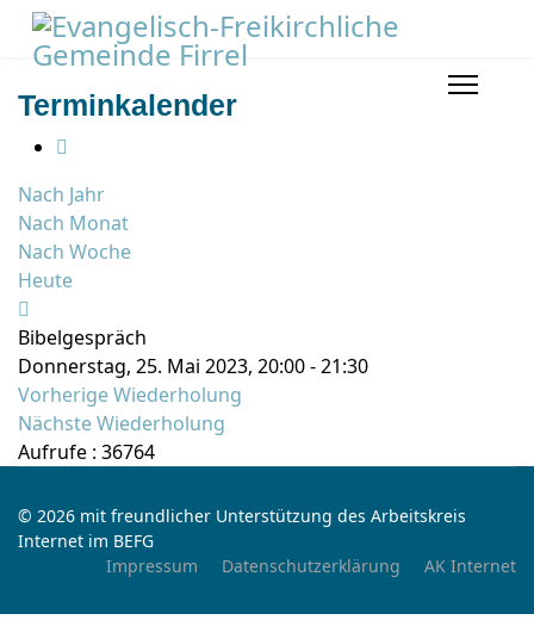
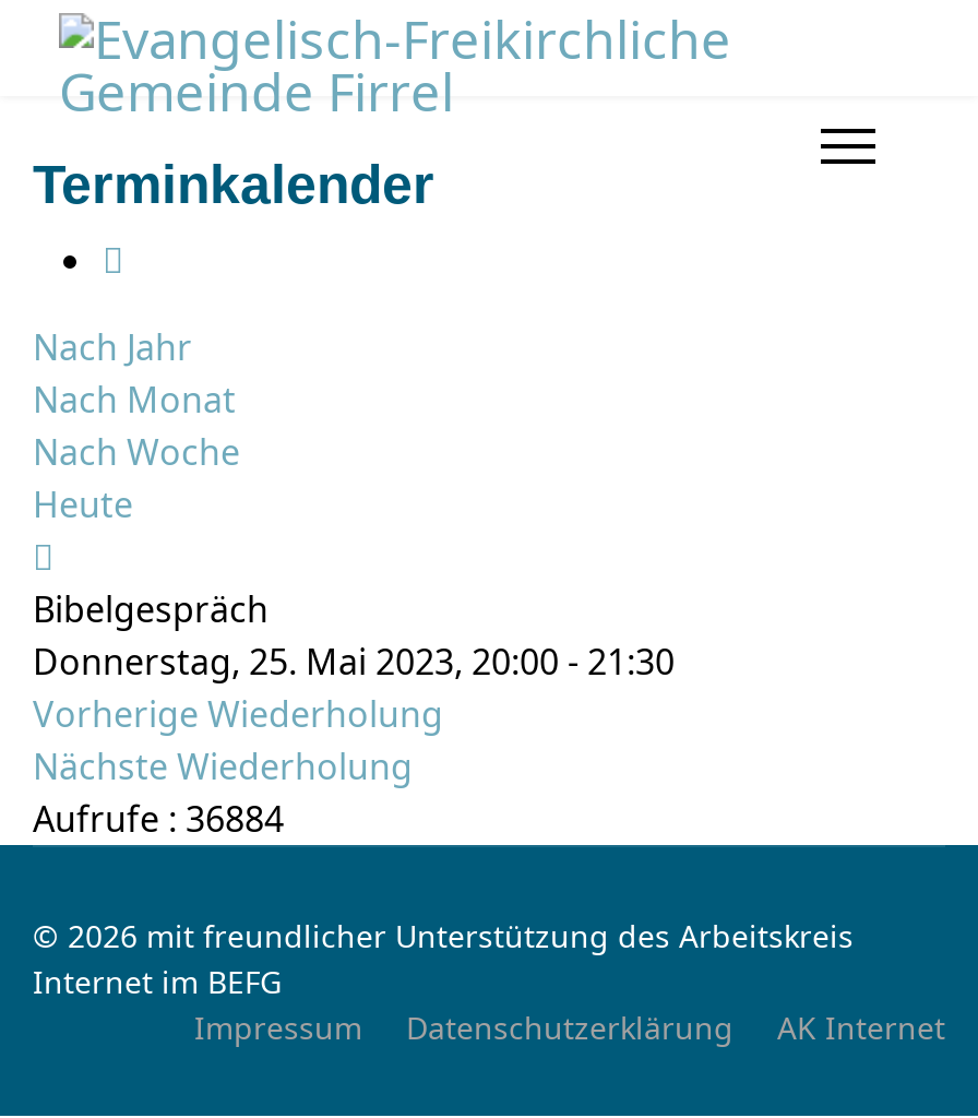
- Aufrufe: 36764
+ Aufrufe: 36884
